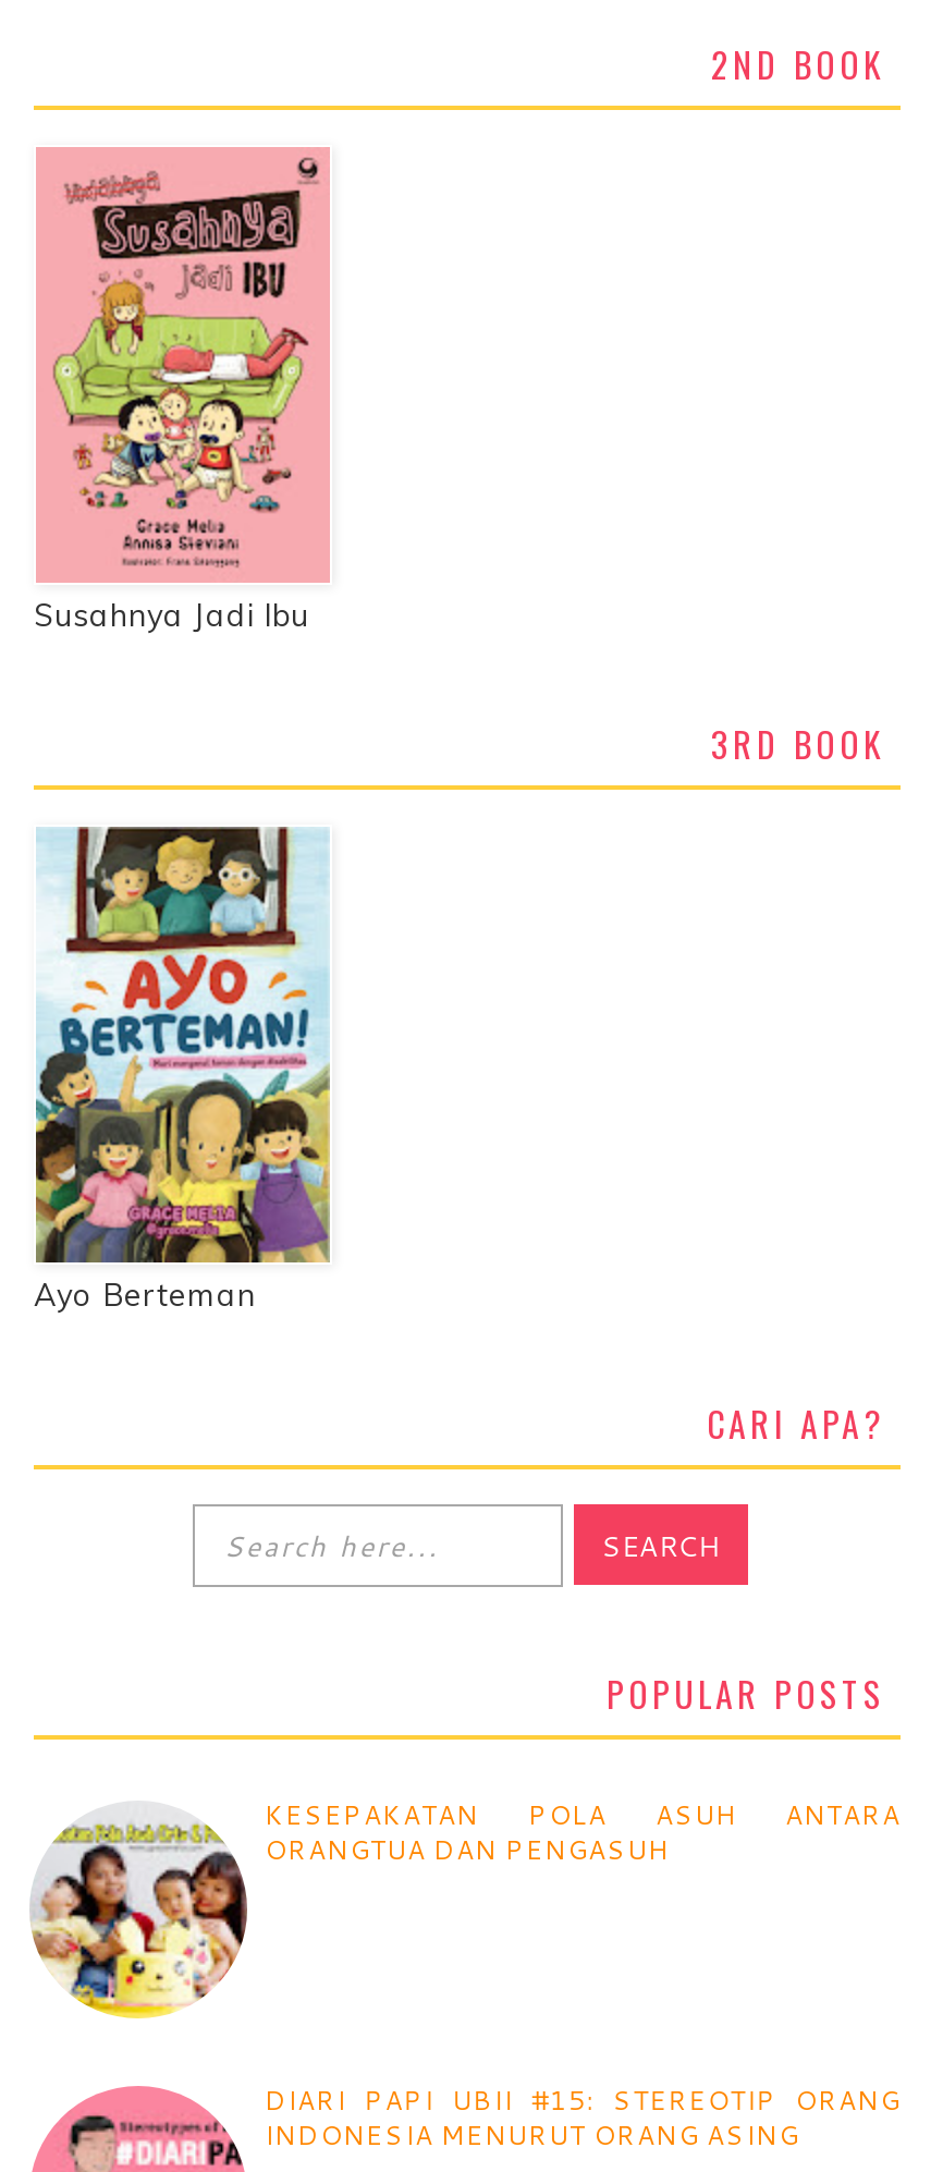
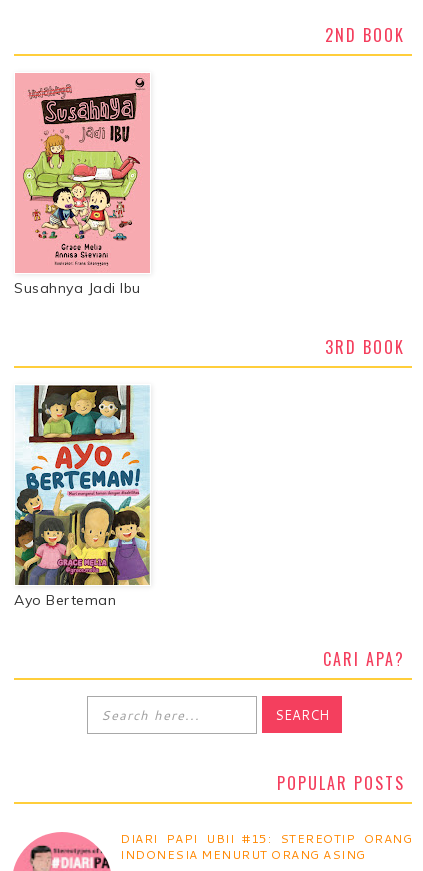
- [image]
- KESEPAKATAN POLA ASUH ANTARA
- ORANGTUA DAN PENGASUH
